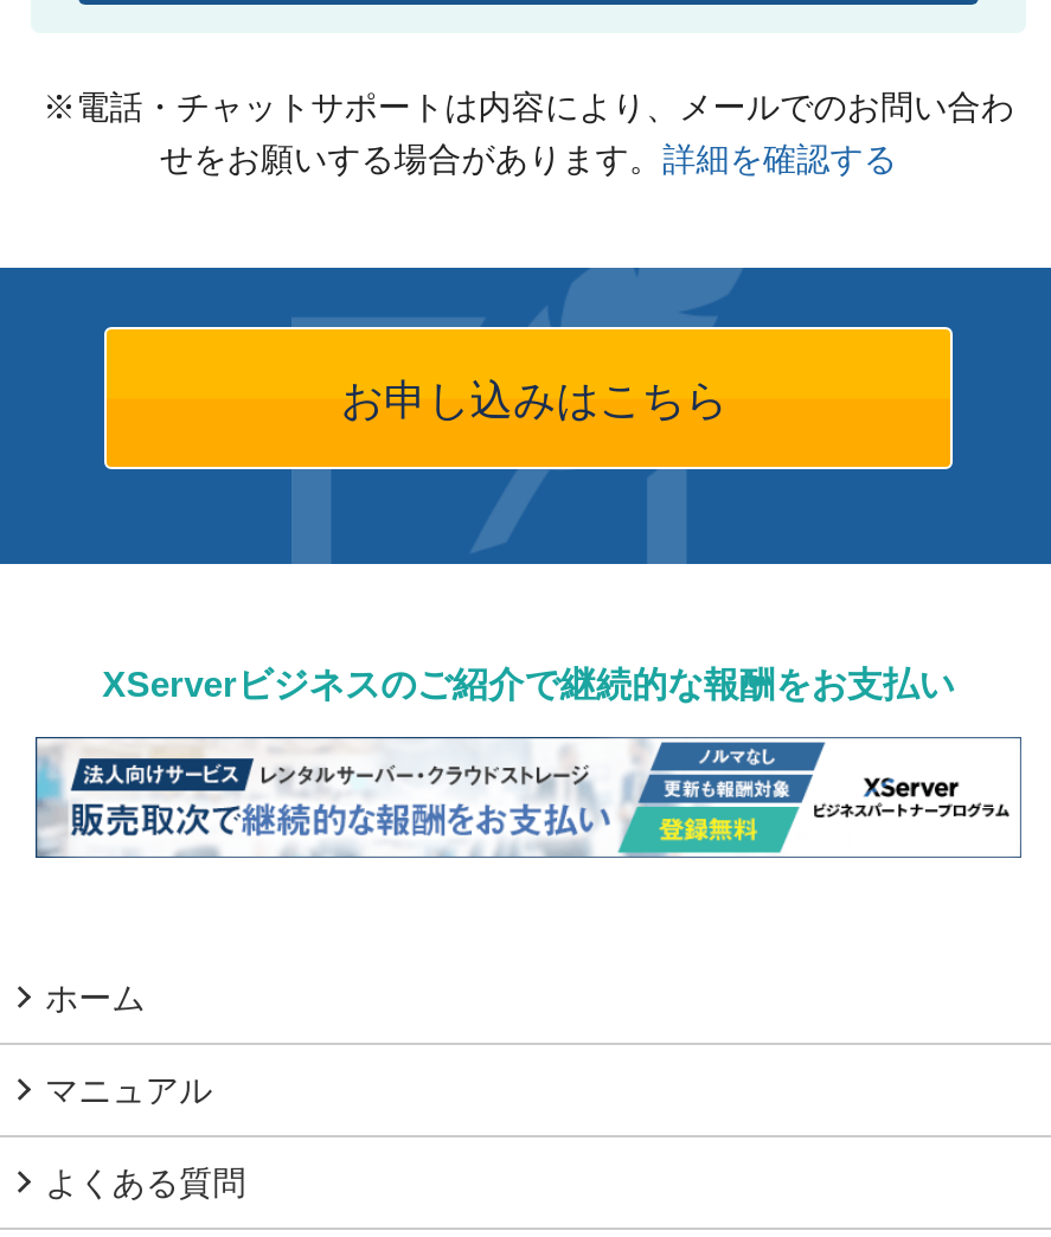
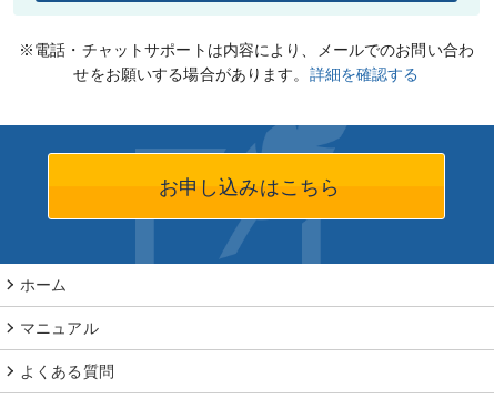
- XServerビジネスのご紹介で継続的な報酬をお支払い

- [image]
